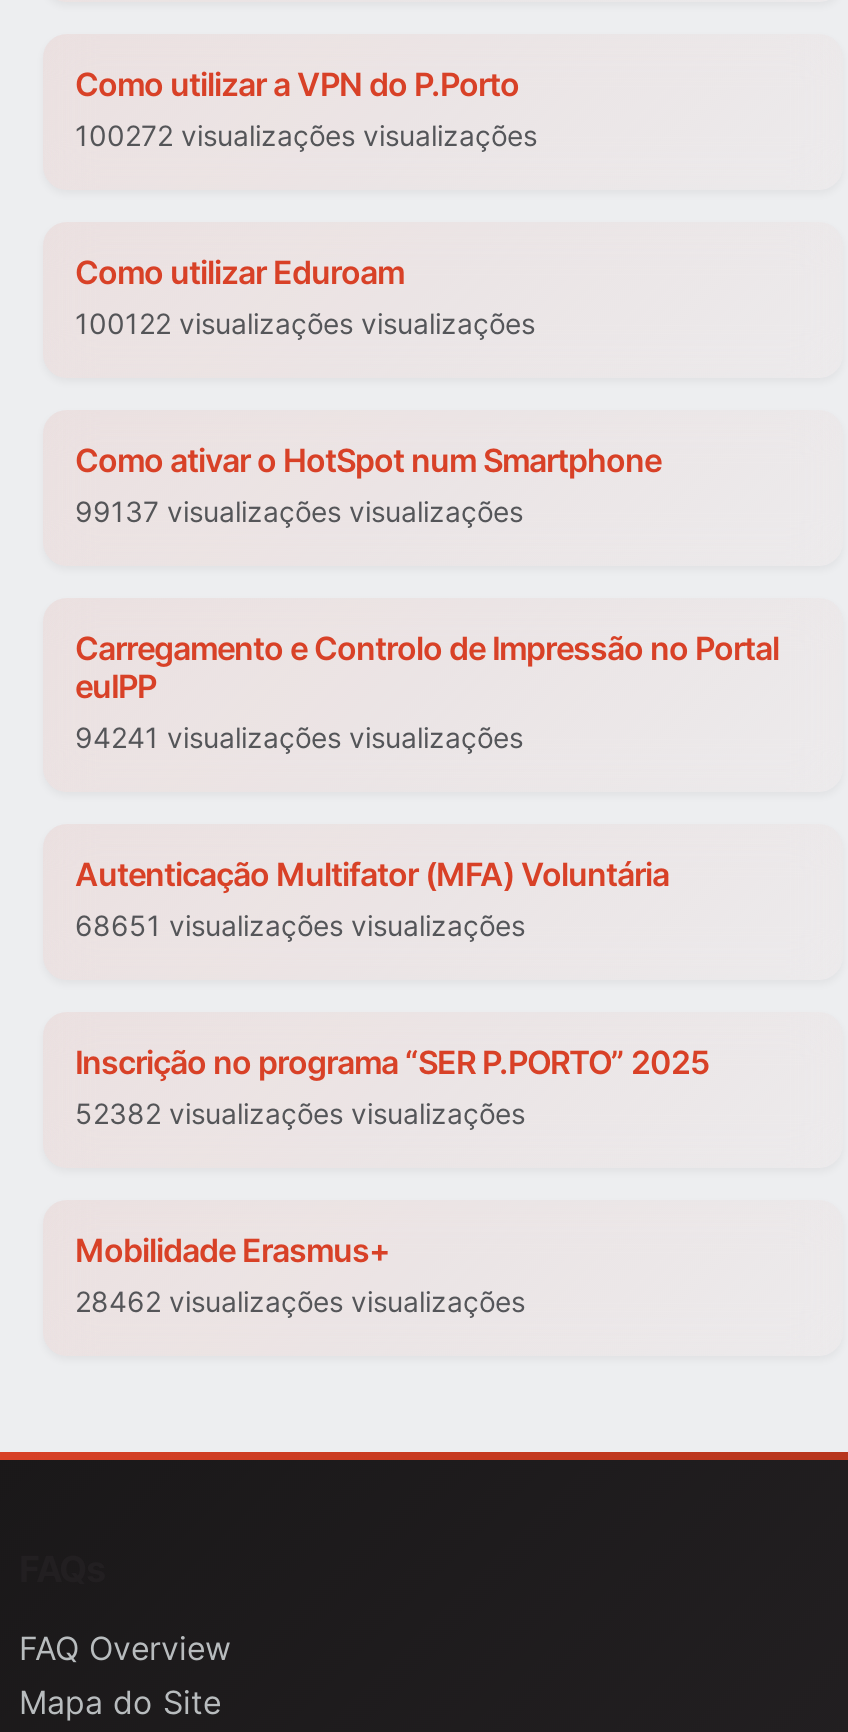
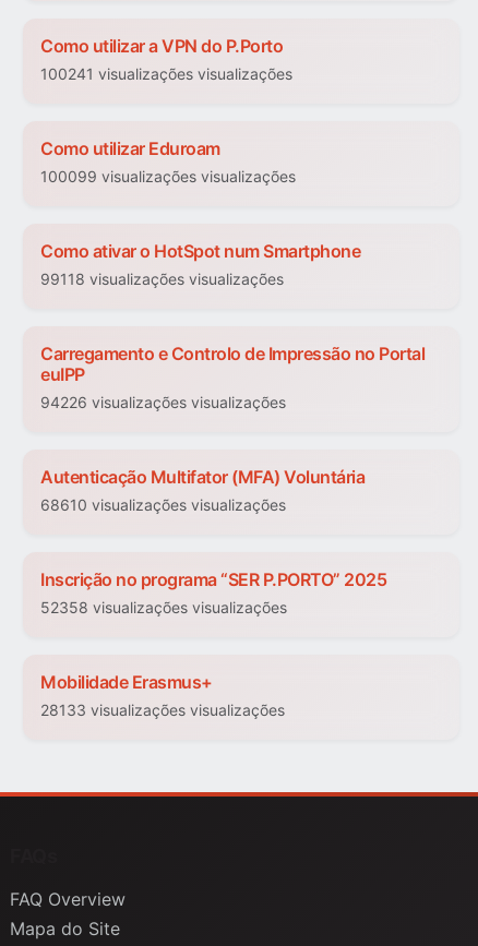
- 100272 visualizações visualizações
+ 100241 visualizações visualizações

- 100122 visualizações visualizações
+ 100099 visualizações visualizações

- 99137 visualizações visualizações
+ 99118 visualizações visualizações

- 94241 visualizações visualizações
+ 94226 visualizações visualizações

- 68651 visualizações visualizações
+ 68610 visualizações visualizações

- 52382 visualizações visualizações
+ 52358 visualizações visualizações

- 28462 visualizações visualizações
+ 28133 visualizações visualizações
